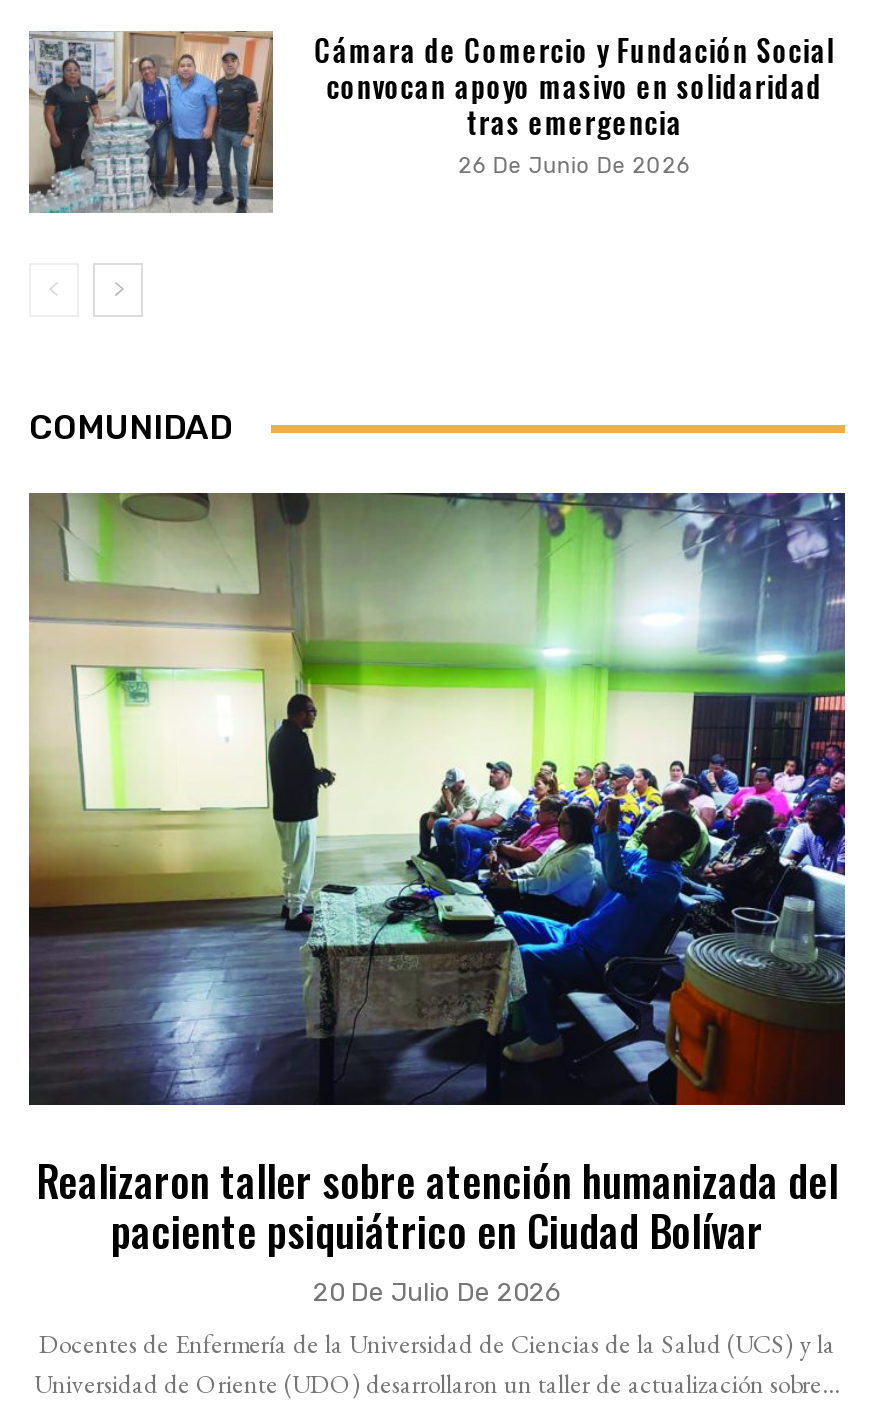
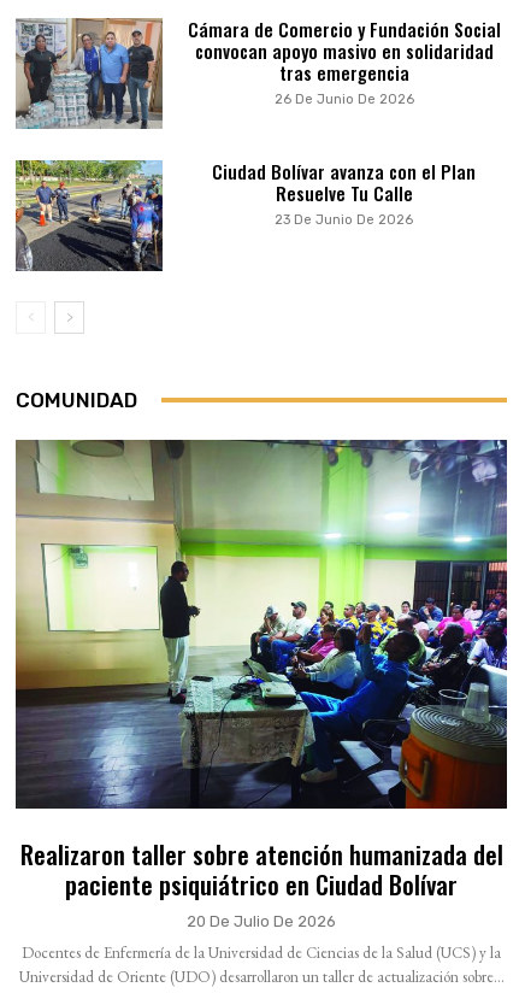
+ [image]

+ Ciudad Bolívar avanza con el Plan
+ Resuelve Tu Calle
+ 23 De Junio De 2026
